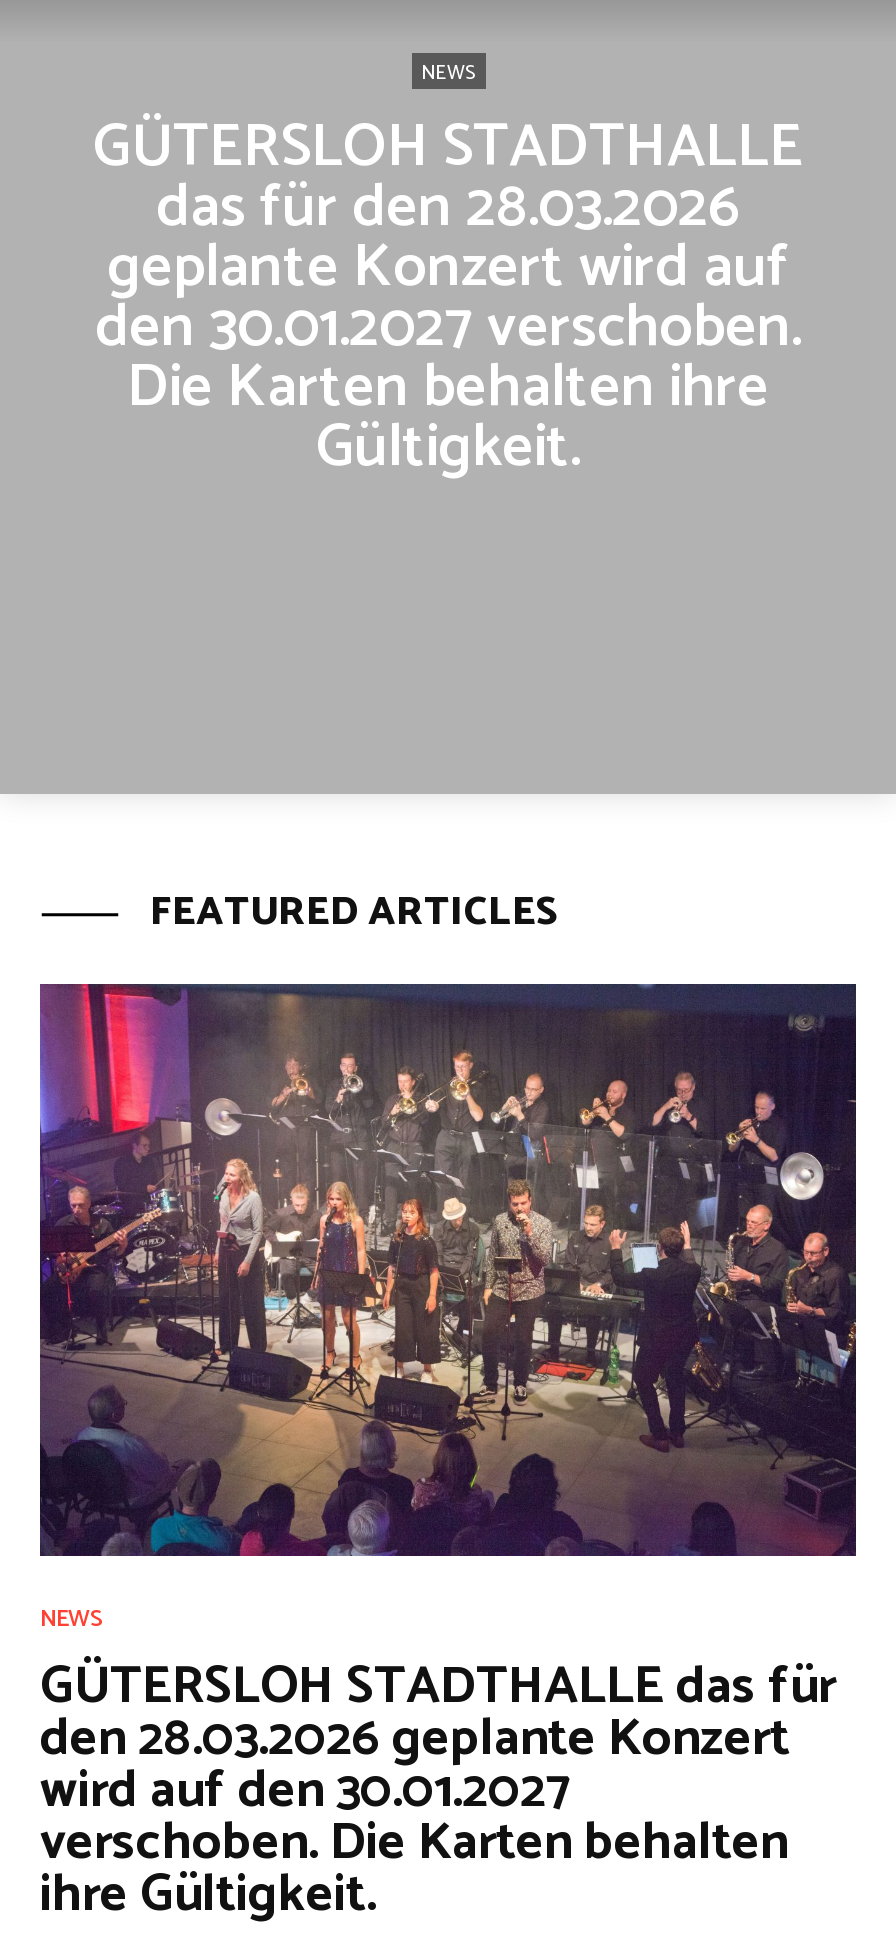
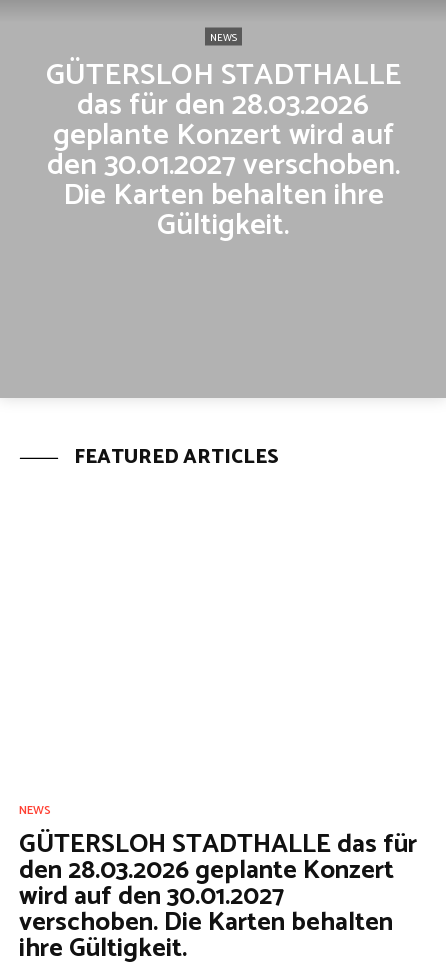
- [image]
